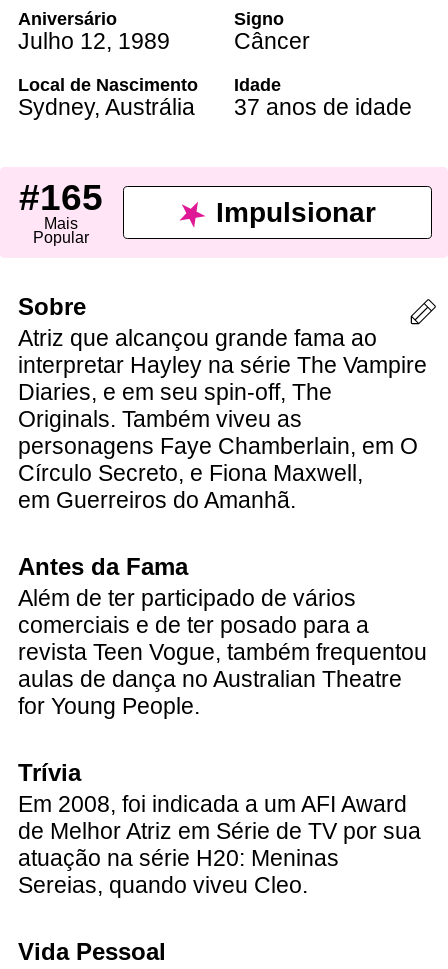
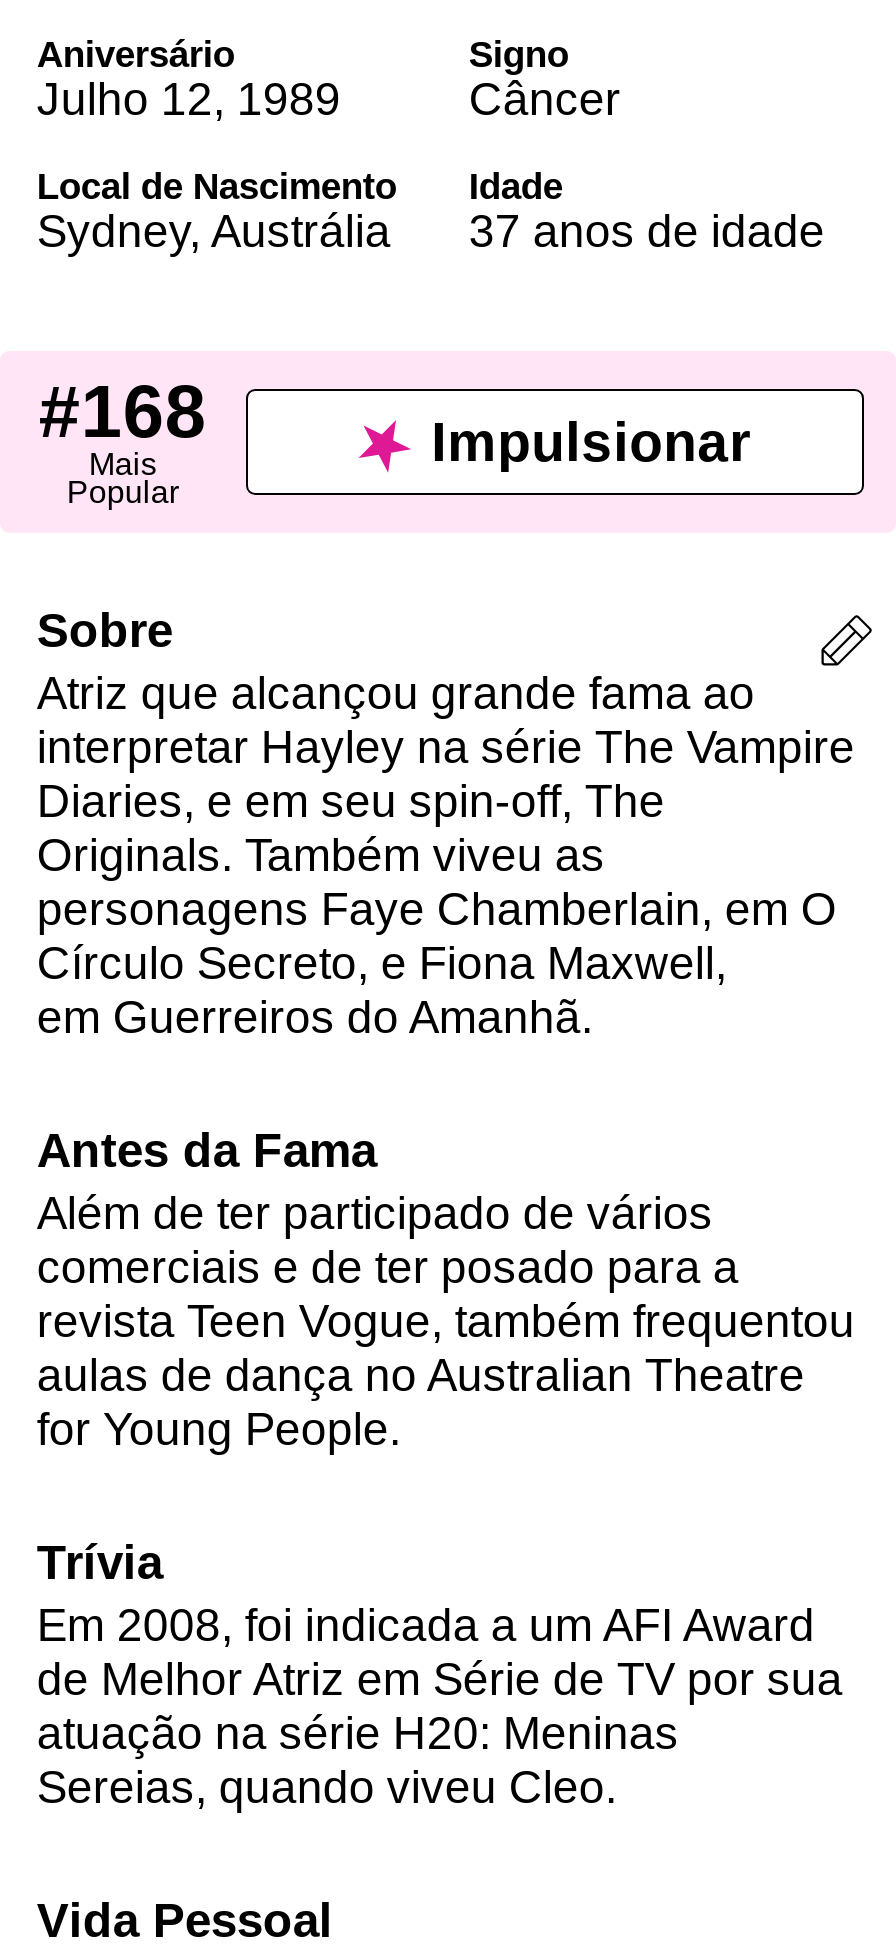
- #165
+ #168
